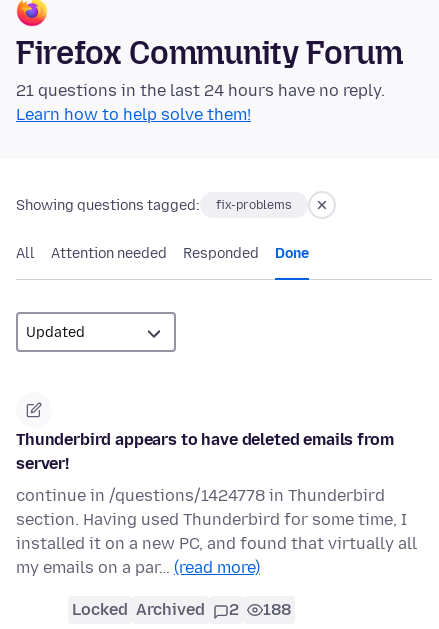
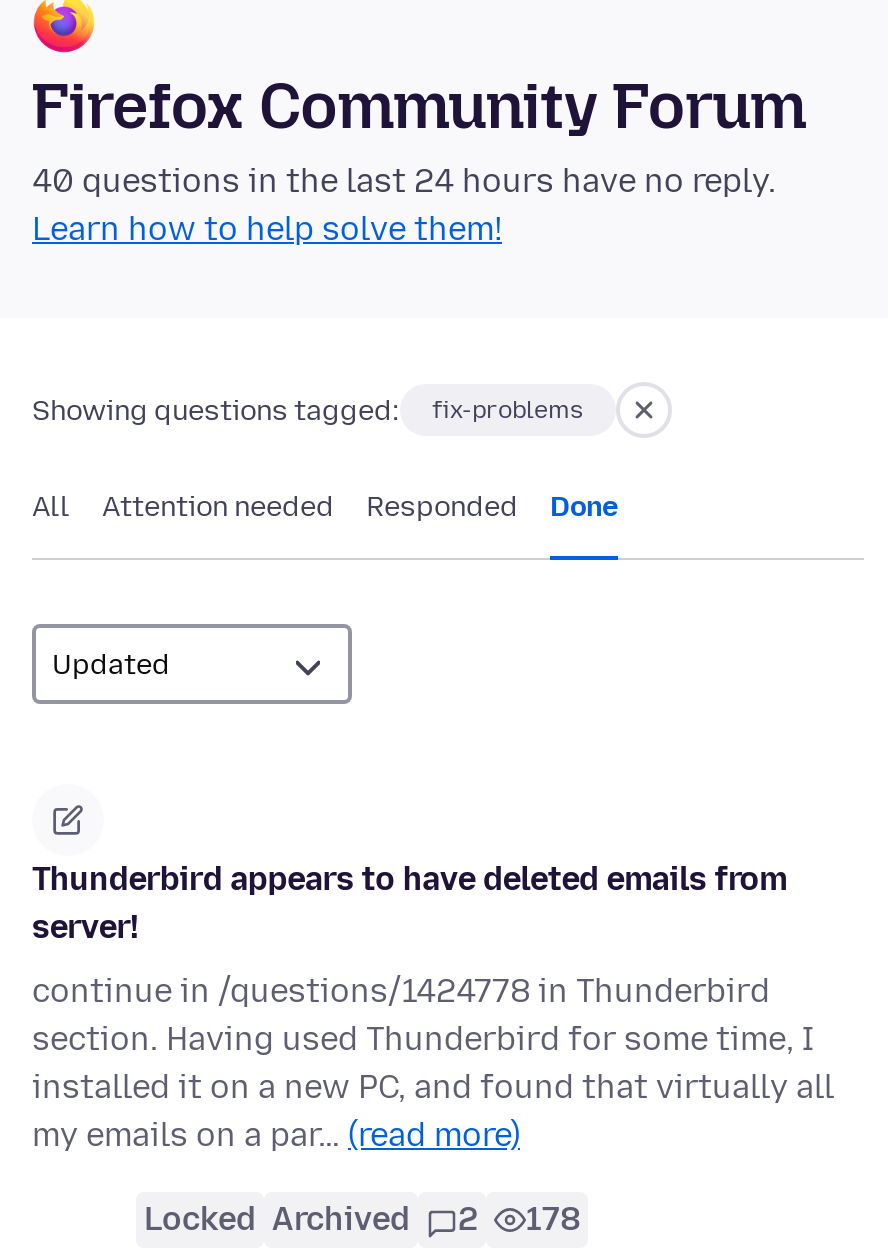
- 21 questions in the last 24 hours have no reply.
+ 40 questions in the last 24 hours have no reply.

- Locked Archived 2 188
+ Locked Archived 2 178
